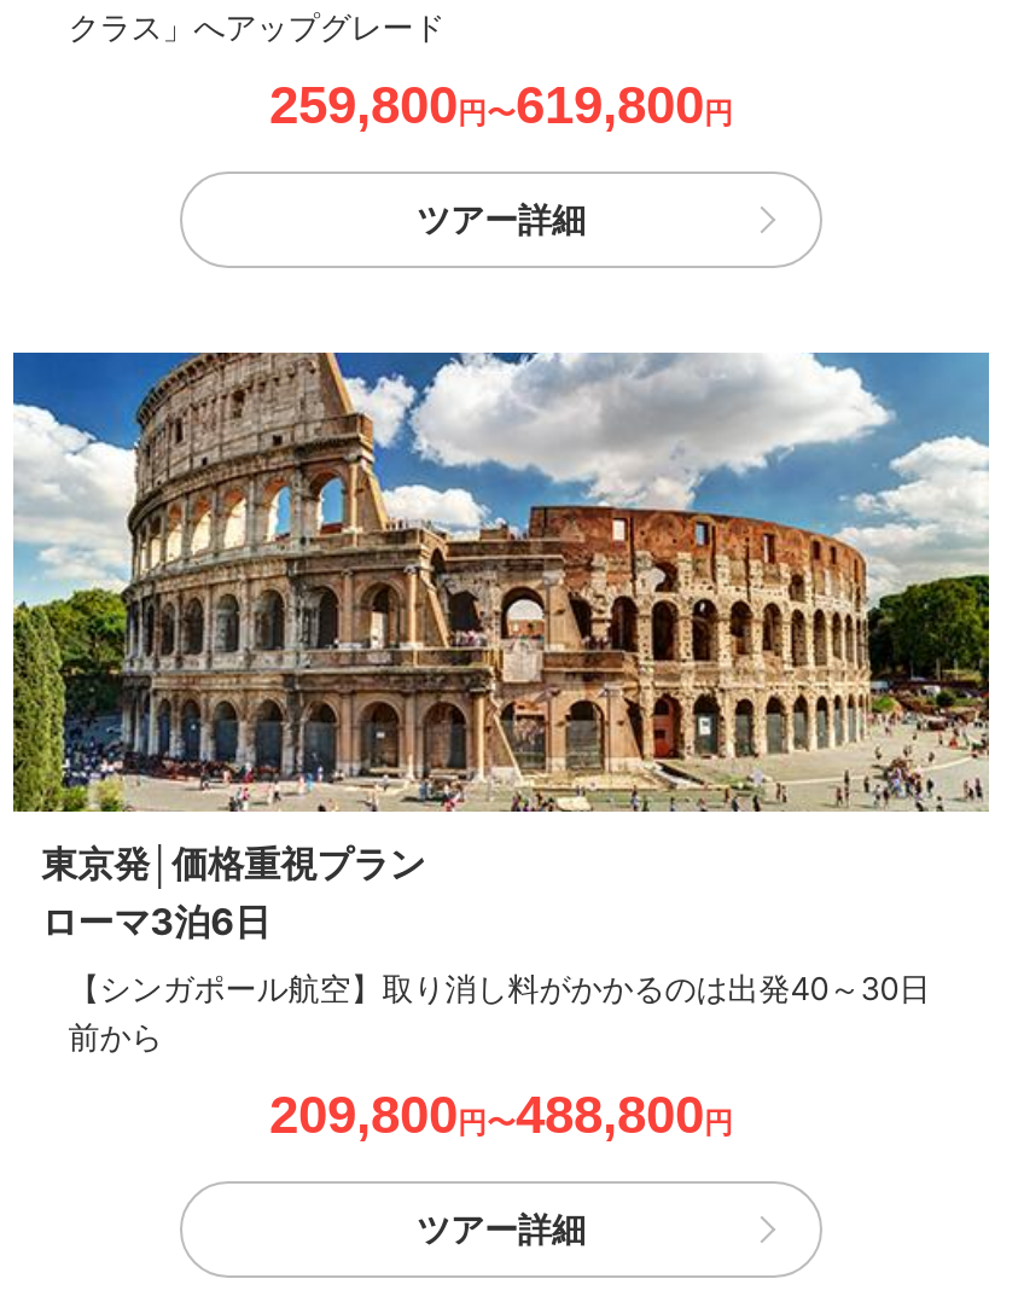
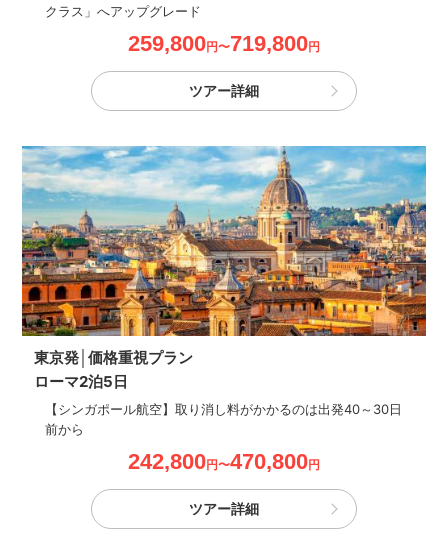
- 259,800円〜619,800円
+ 259,800円〜719,800円

- [image]
- ローマ3泊6日
+ [image]
+ ローマ2泊5日

- 209,800円〜488,800円
+ 242,800円〜470,800円
